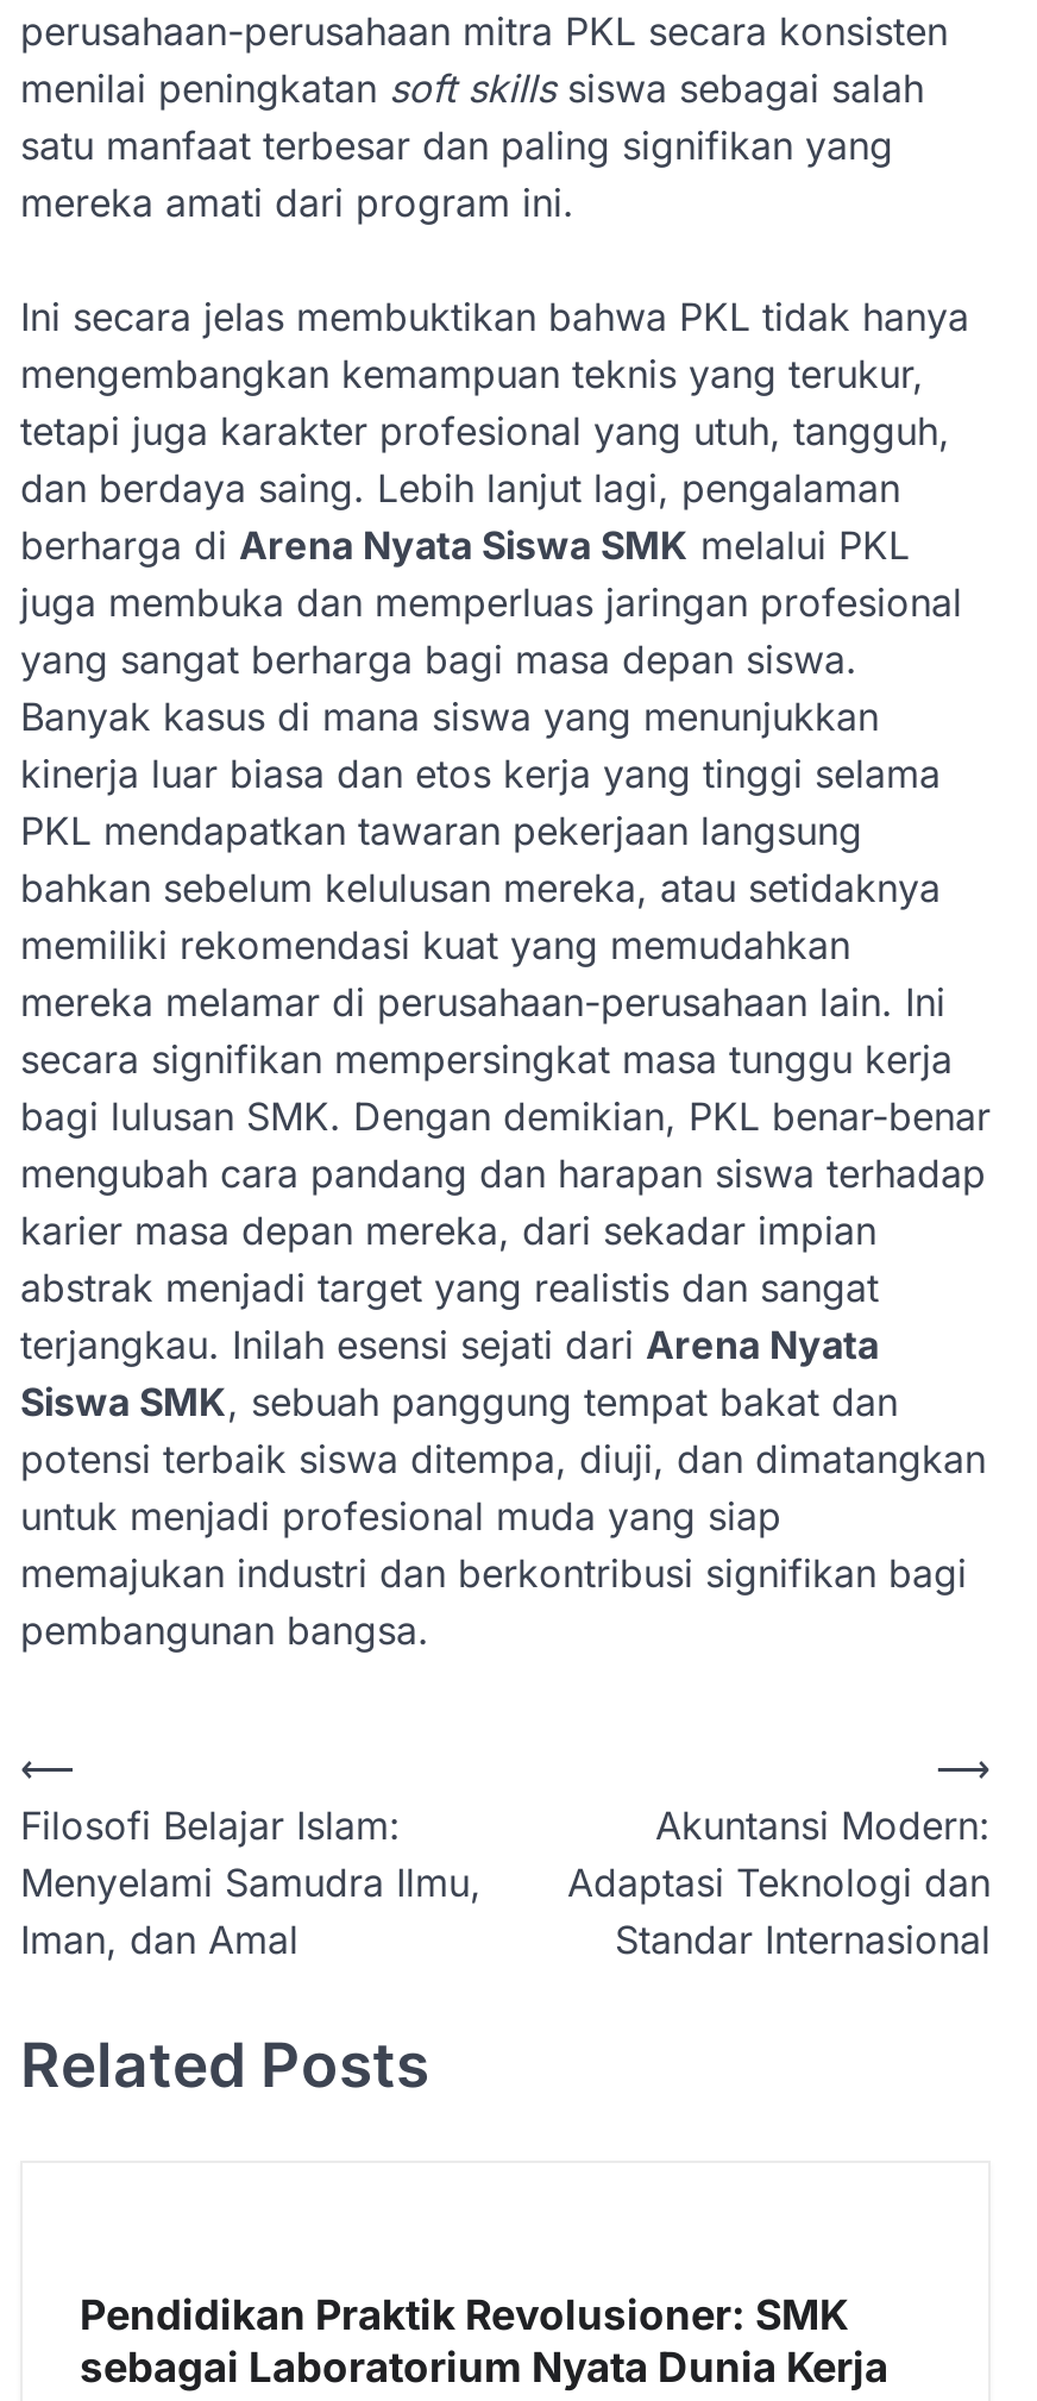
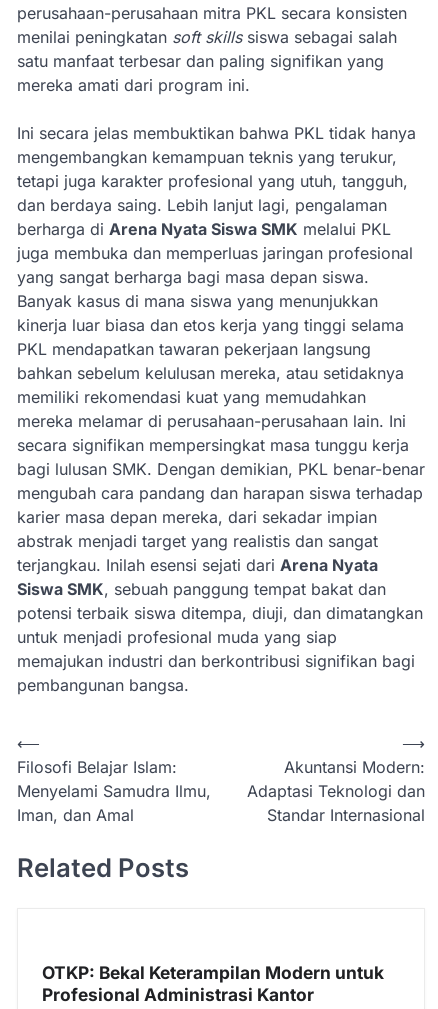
- Pendidikan Praktik Revolusioner: SMK
- sebagai Laboratorium Nyata Dunia Kerja
+ OTKP: Bekal Keterampilan Modern untuk
+ Profesional Administrasi Kantor
